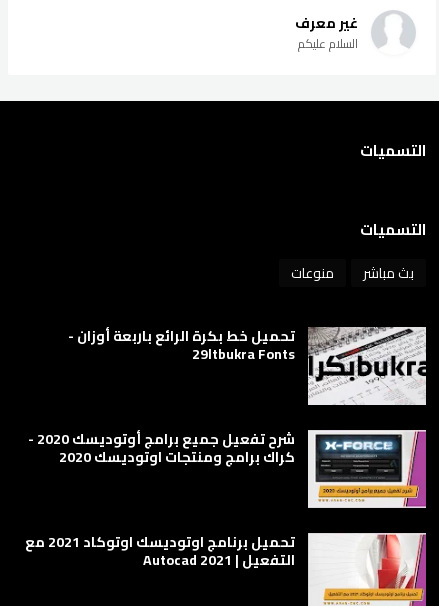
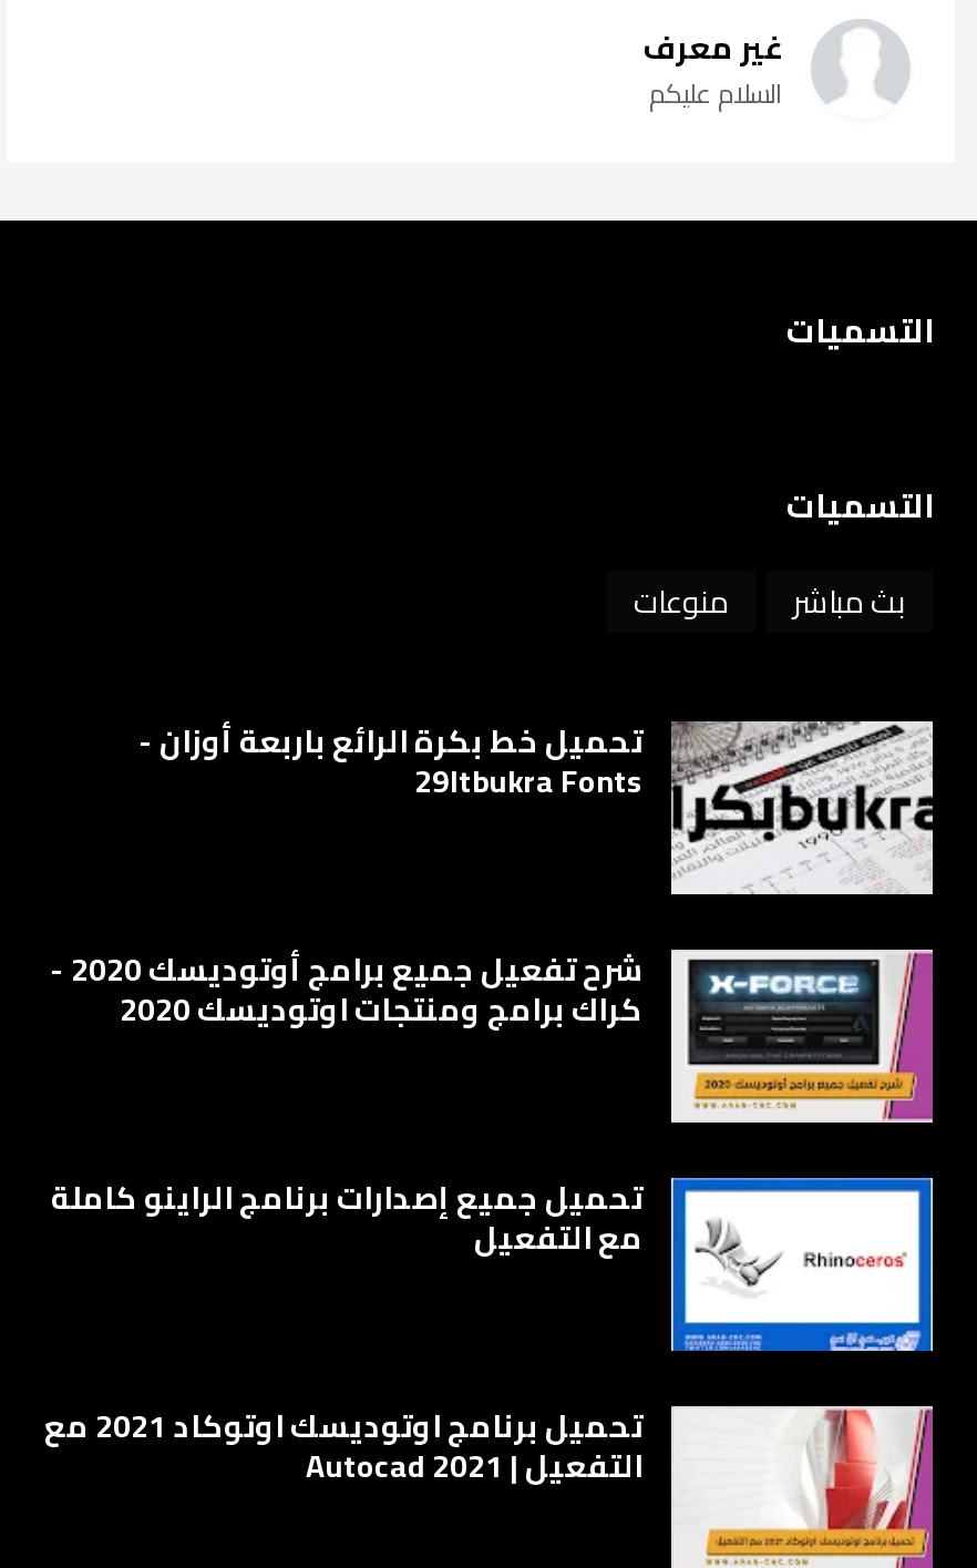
+ [image]
+ تحميل جميع إصدارات برنامج الراينو كاملة
+ مع التفعيل
